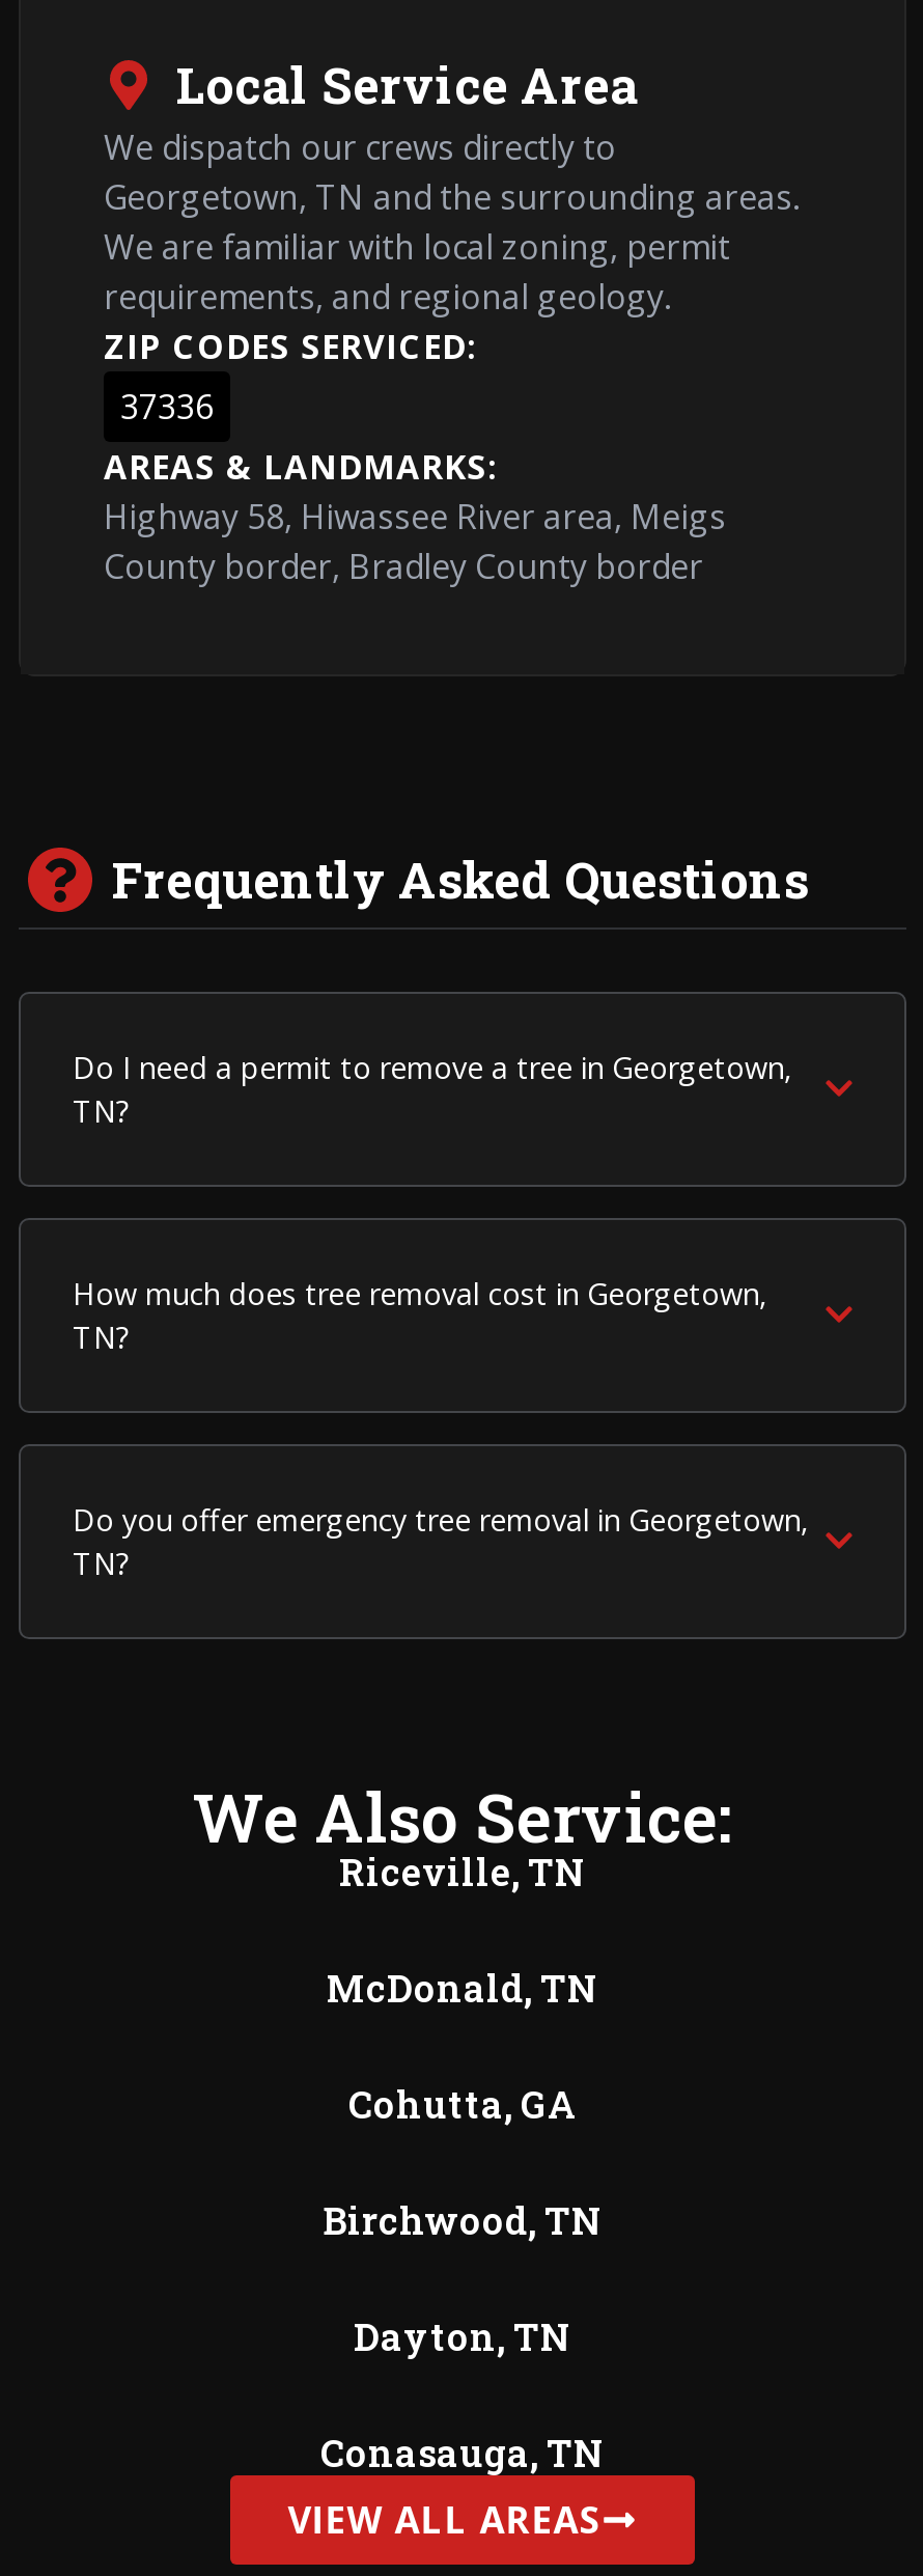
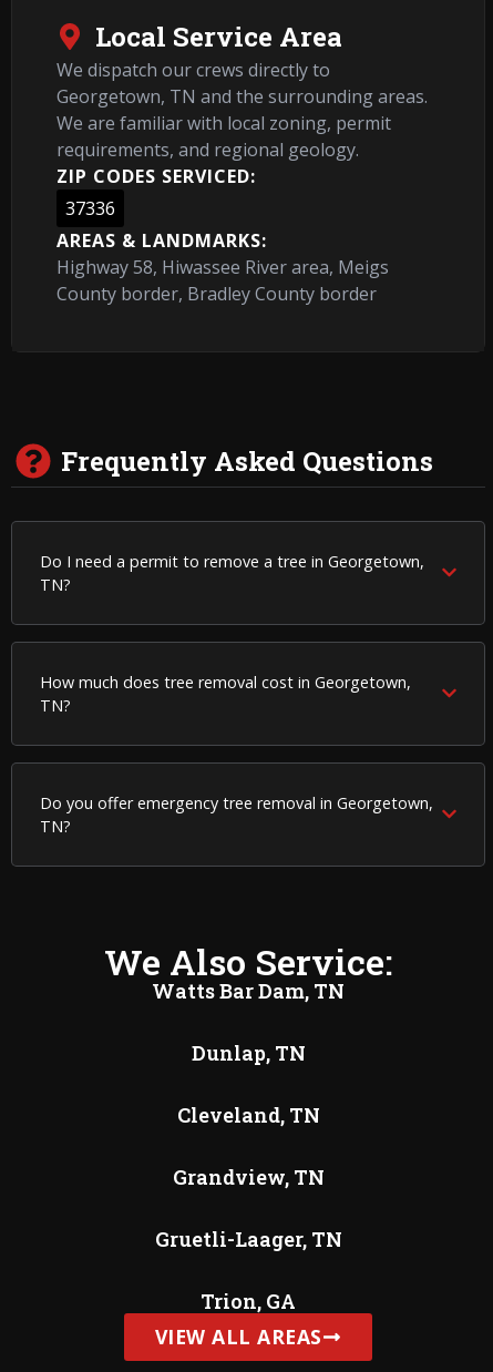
- Riceville, TN
+ Watts Bar Dam, TN

- McDonald, TN
+ Dunlap, TN

- Cohutta, GA
+ Cleveland, TN

- Birchwood, TN
+ Grandview, TN

- Dayton, TN
+ Gruetli-Laager, TN

- Conasauga, TN
+ Trion, GA
